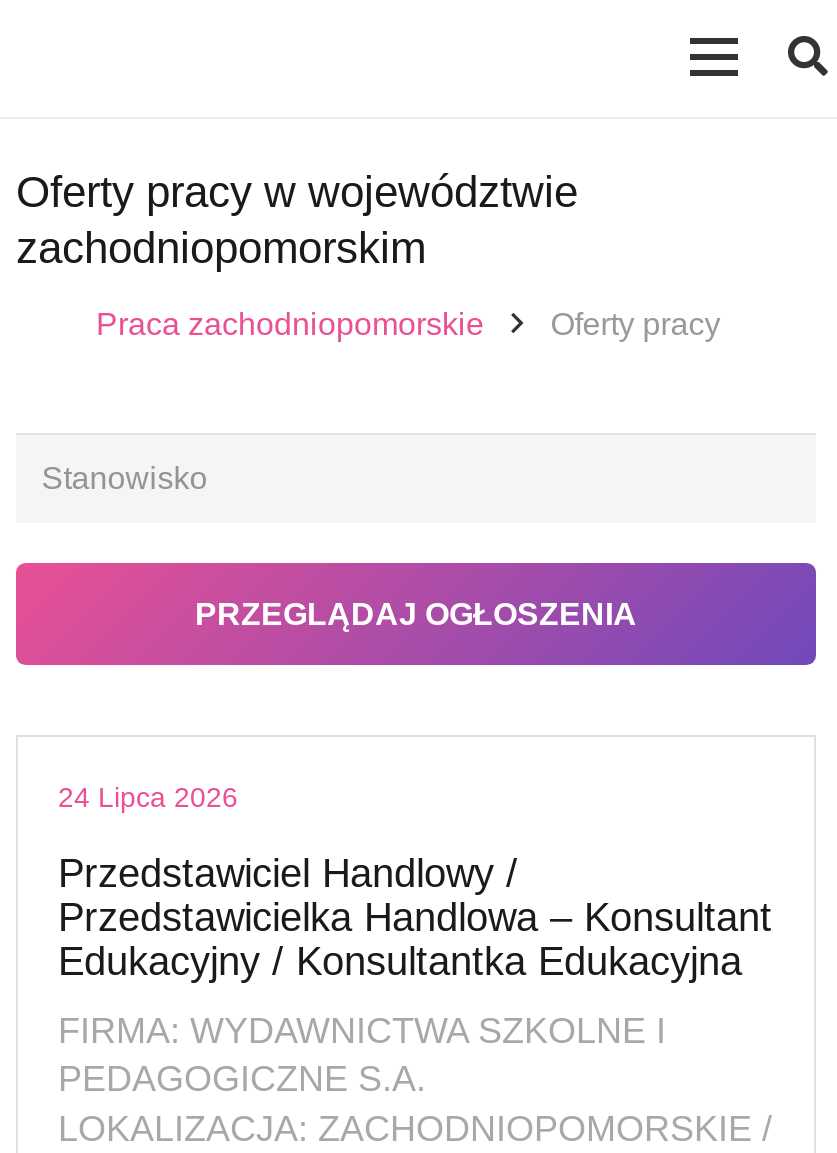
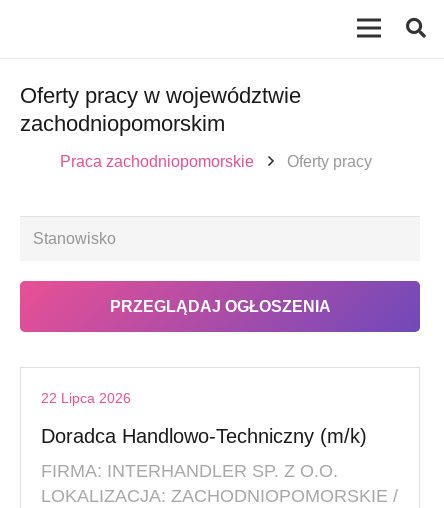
- 24 Lipca 2026
+ 22 Lipca 2026

- Przedstawiciel Handlowy /
- Przedstawicielka Handlowa – Konsultant
- Edukacyjny / Konsultantka Edukacyjna
+ Doradca Handlowo-Techniczny (m/k)

- FIRMA: WYDAWNICTWA SZKOLNE I
- PEDAGOGICZNE S.A.
+ FIRMA: INTERHANDLER SP. Z O.O.
